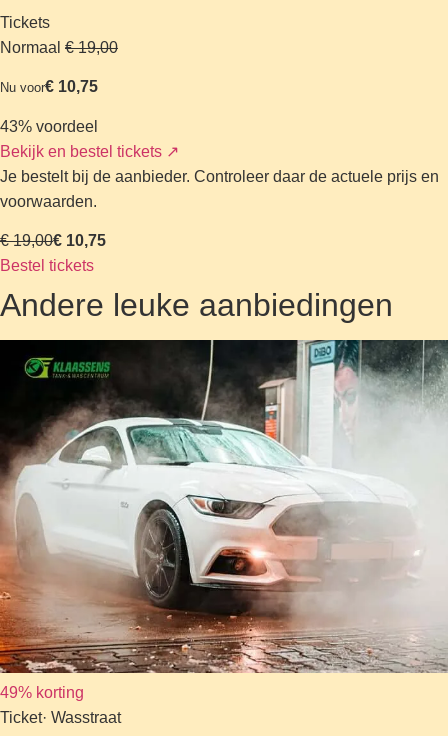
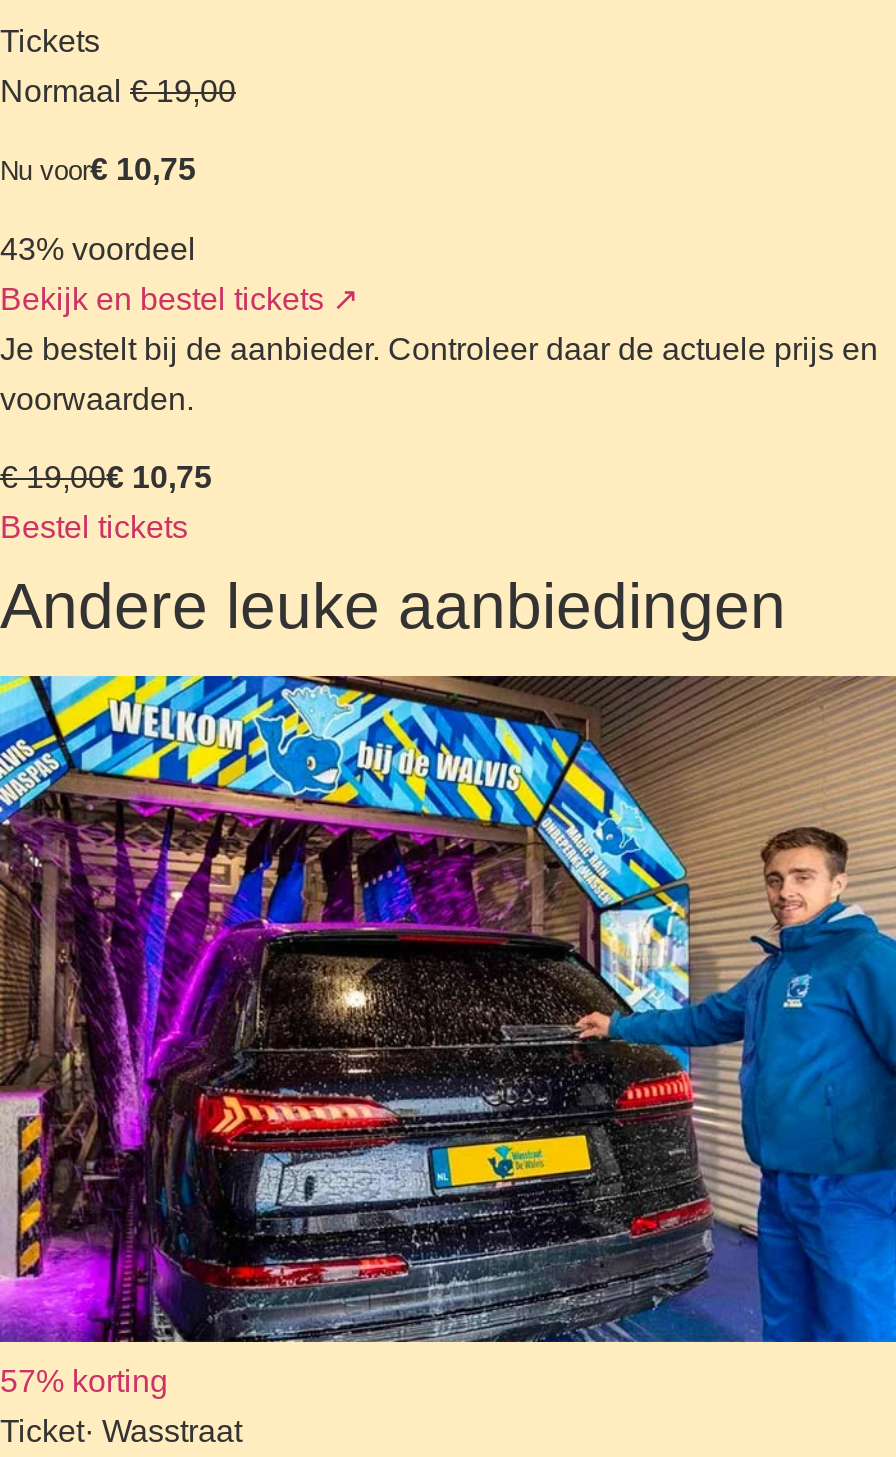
- [image]
- 49% korting
+ [image]
+ 57% korting
